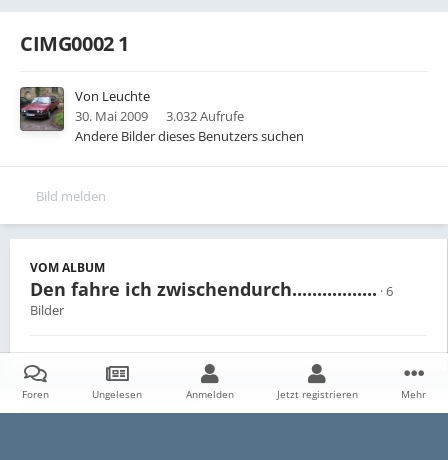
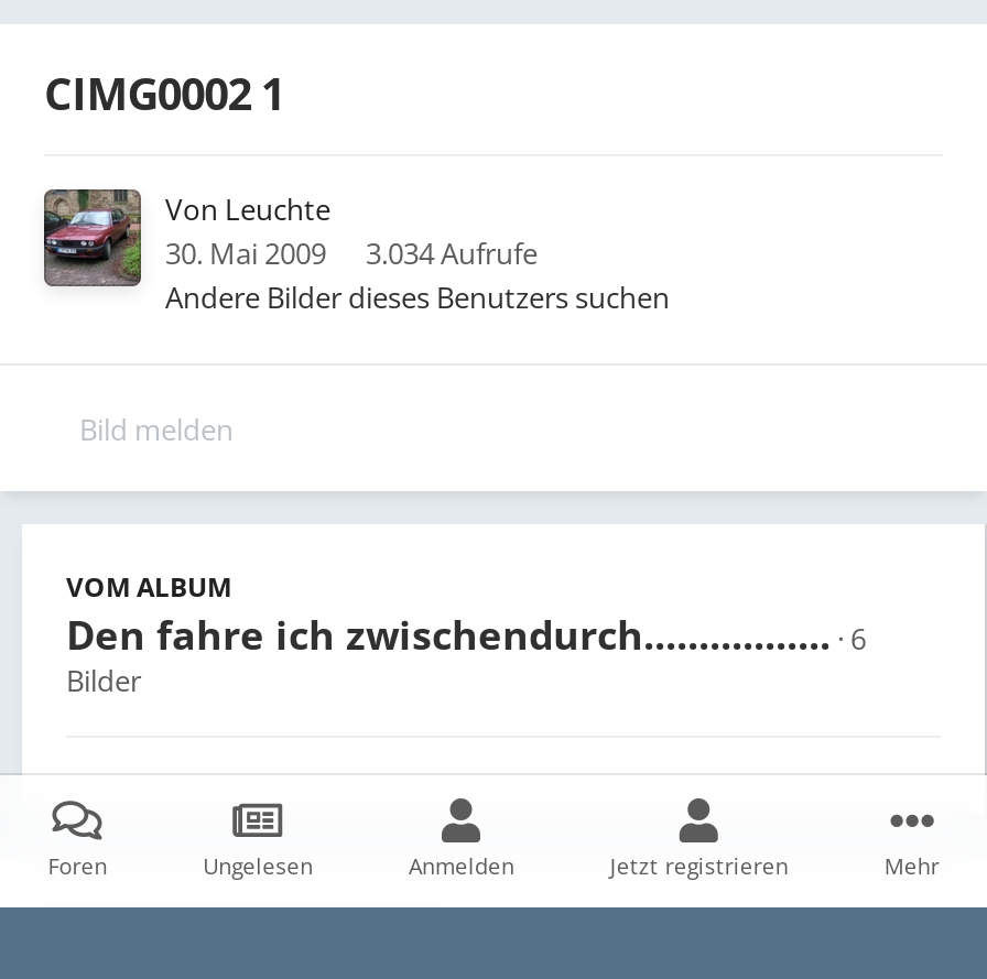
- 30. Mai 2009 3.032 Aufrufe
+ 30. Mai 2009 3.034 Aufrufe
